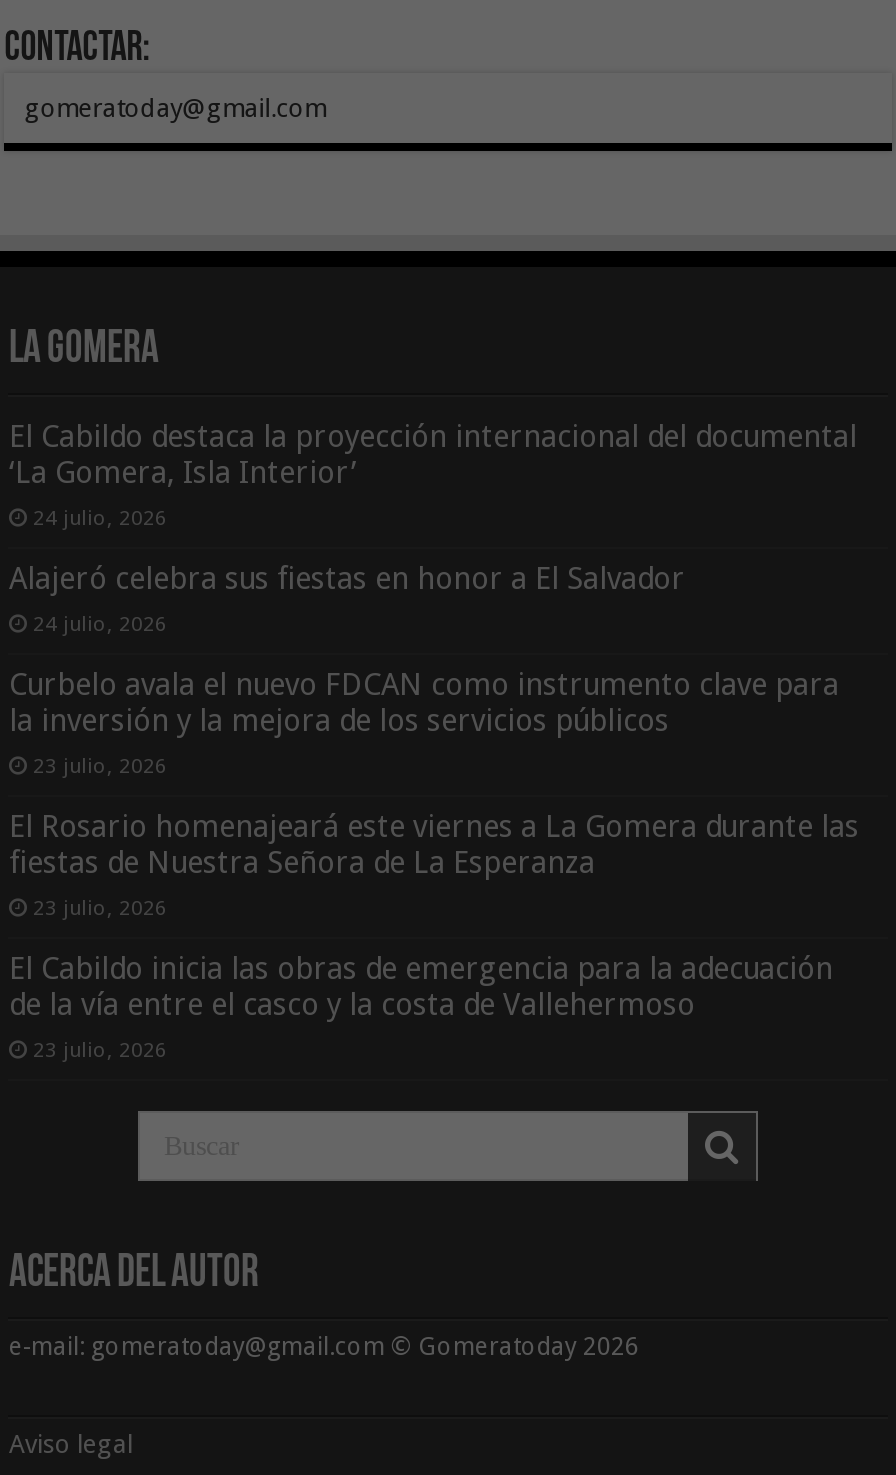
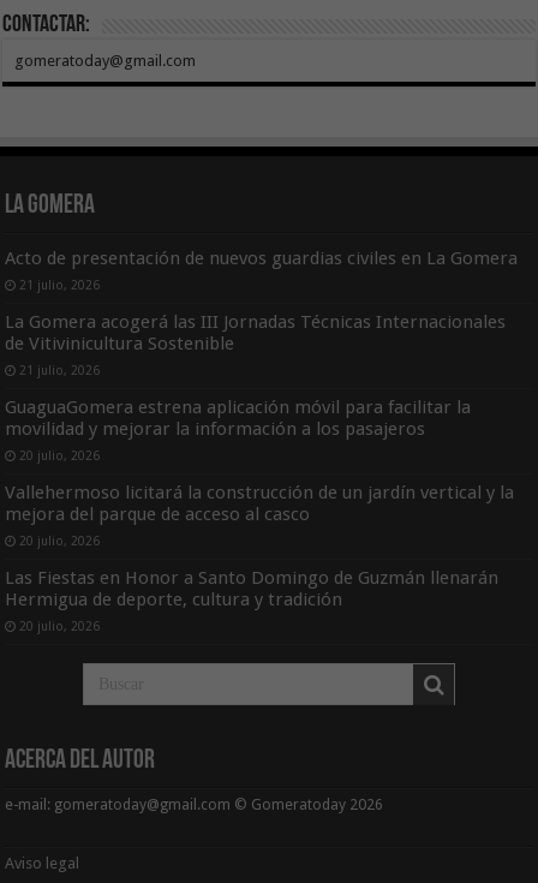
- El Cabildo destaca la proyección internacional del documental
- ‘La Gomera, Isla Interior’
- 24 julio, 2026
+ Acto de presentación de nuevos guardias civiles en La Gomera
+ 21 julio, 2026

- Alajeró celebra sus fiestas en honor a El Salvador
- 24 julio, 2026
+ La Gomera acogerá las III Jornadas Técnicas Internacionales
+ de Vitivinicultura Sostenible
+ 21 julio, 2026

- Curbelo avala el nuevo FDCAN como instrumento clave para
- la inversión y la mejora de los servicios públicos
- 23 julio, 2026
+ GuaguaGomera estrena aplicación móvil para facilitar la
+ movilidad y mejorar la información a los pasajeros
+ 20 julio, 2026

- El Rosario homenajeará este viernes a La Gomera durante las
- fiestas de Nuestra Señora de La Esperanza
- 23 julio, 2026
+ Vallehermoso licitará la construcción de un jardín vertical y la
+ mejora del parque de acceso al casco
+ 20 julio, 2026

- El Cabildo inicia las obras de emergencia para la adecuación
- de la vía entre el casco y la costa de Vallehermoso
- 23 julio, 2026
+ Las Fiestas en Honor a Santo Domingo de Guzmán llenarán
+ Hermigua de deporte, cultura y tradición
+ 20 julio, 2026
